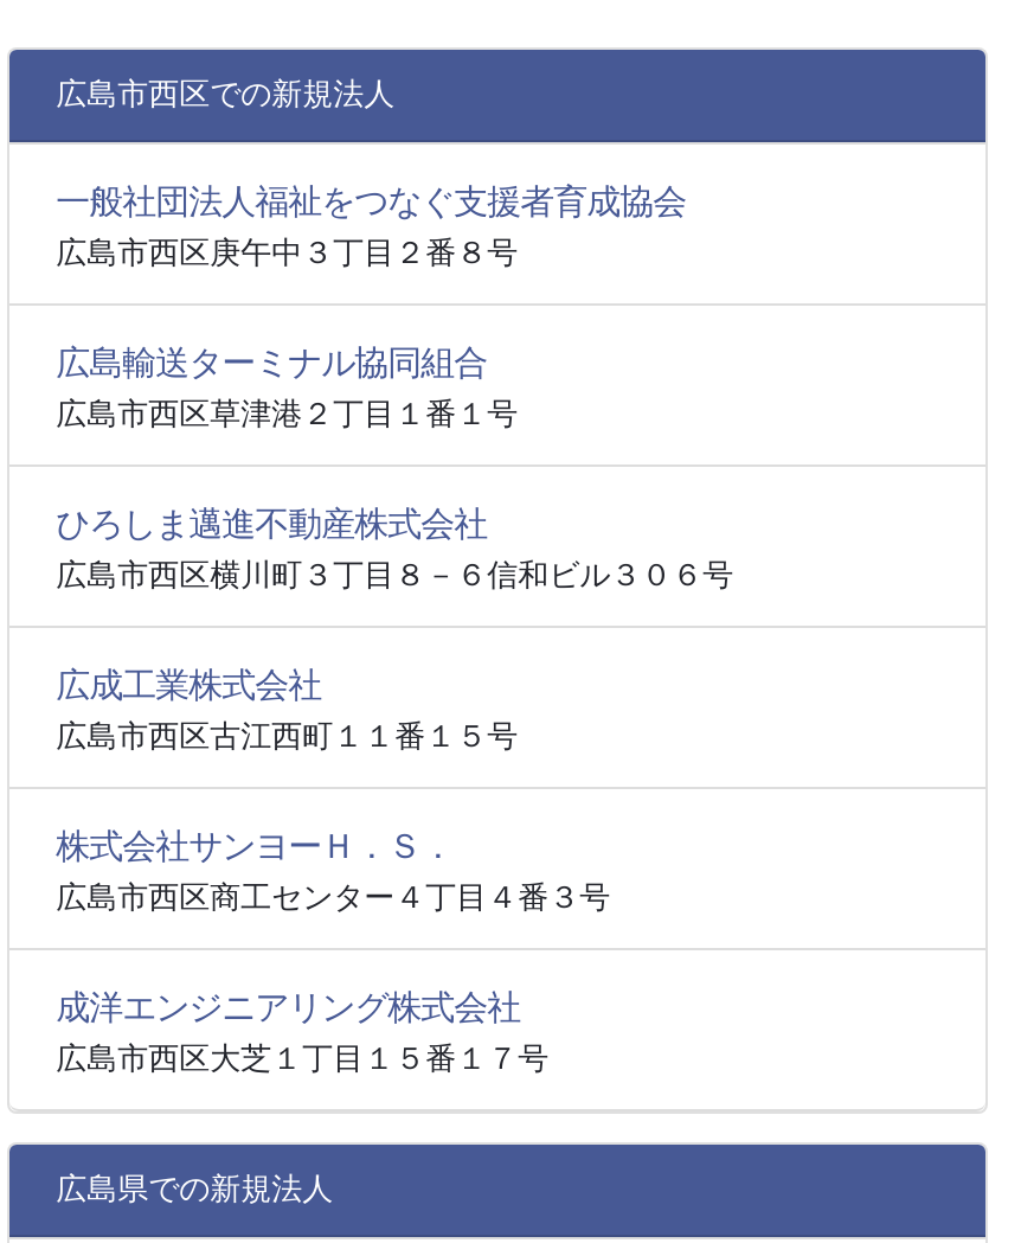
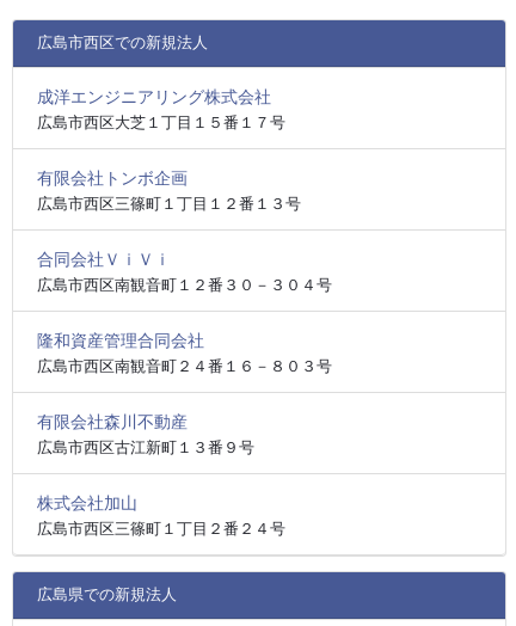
- 一般社団法人福祉をつなぐ支援者育成協会
- 広島市西区庚午中３丁目２番８号
- 広島輸送ターミナル協同組合
- 広島市西区草津港２丁目１番１号
- ひろしま邁進不動産株式会社
- 広島市西区横川町３丁目８－６信和ビル３０６号
- 広成工業株式会社
- 広島市西区古江西町１１番１５号
- 株式会社サンヨーＨ．Ｓ．
- 広島市西区商工センター４丁目４番３号

moved up: 成洋エンジニアリング株式会社 | 広島市西区大芝１丁目１５番１７号

+ 有限会社トンボ企画
+ 広島市西区三篠町１丁目１２番１３号
+ 合同会社ＶｉＶｉ
+ 広島市西区南観音町１２番３０－３０４号
+ 隆和資産管理合同会社
+ 広島市西区南観音町２４番１６－８０３号
+ 有限会社森川不動産
+ 広島市西区古江新町１３番９号
+ 株式会社加山
+ 広島市西区三篠町１丁目２番２４号
